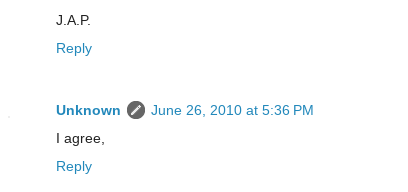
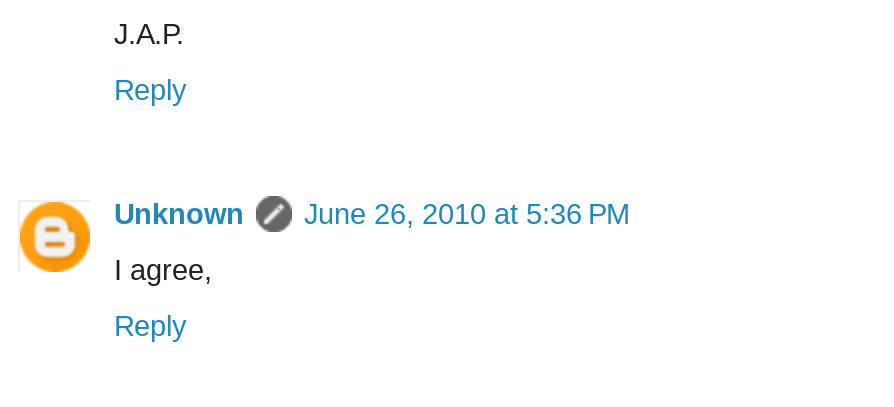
+ [image]
